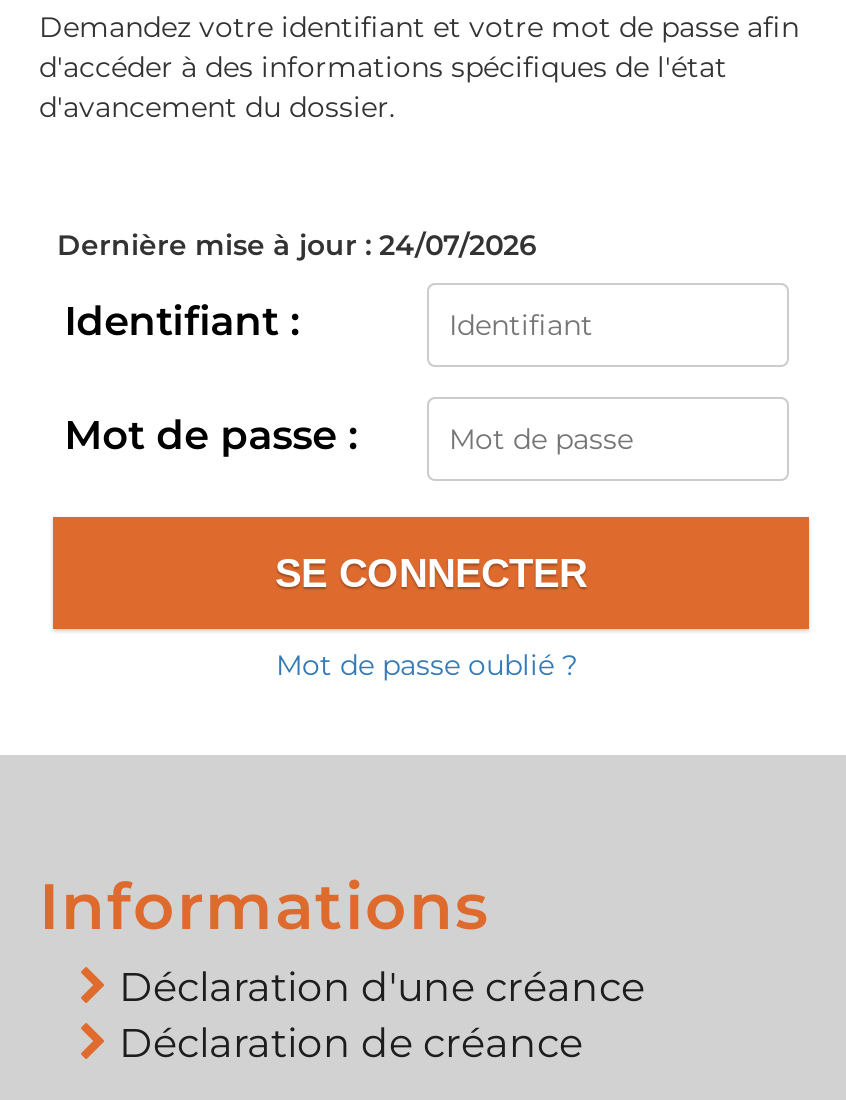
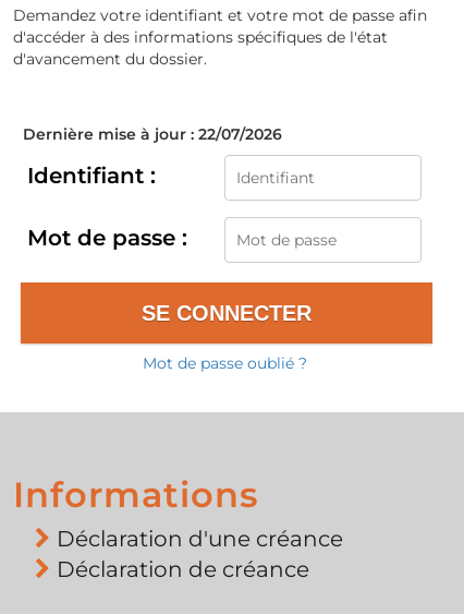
- Dernière mise à jour : 24/07/2026
+ Dernière mise à jour : 22/07/2026
